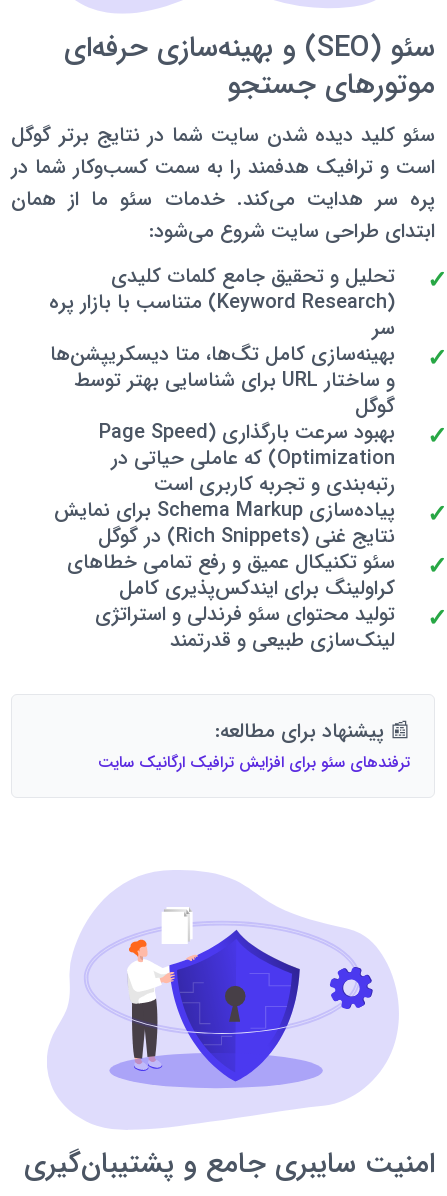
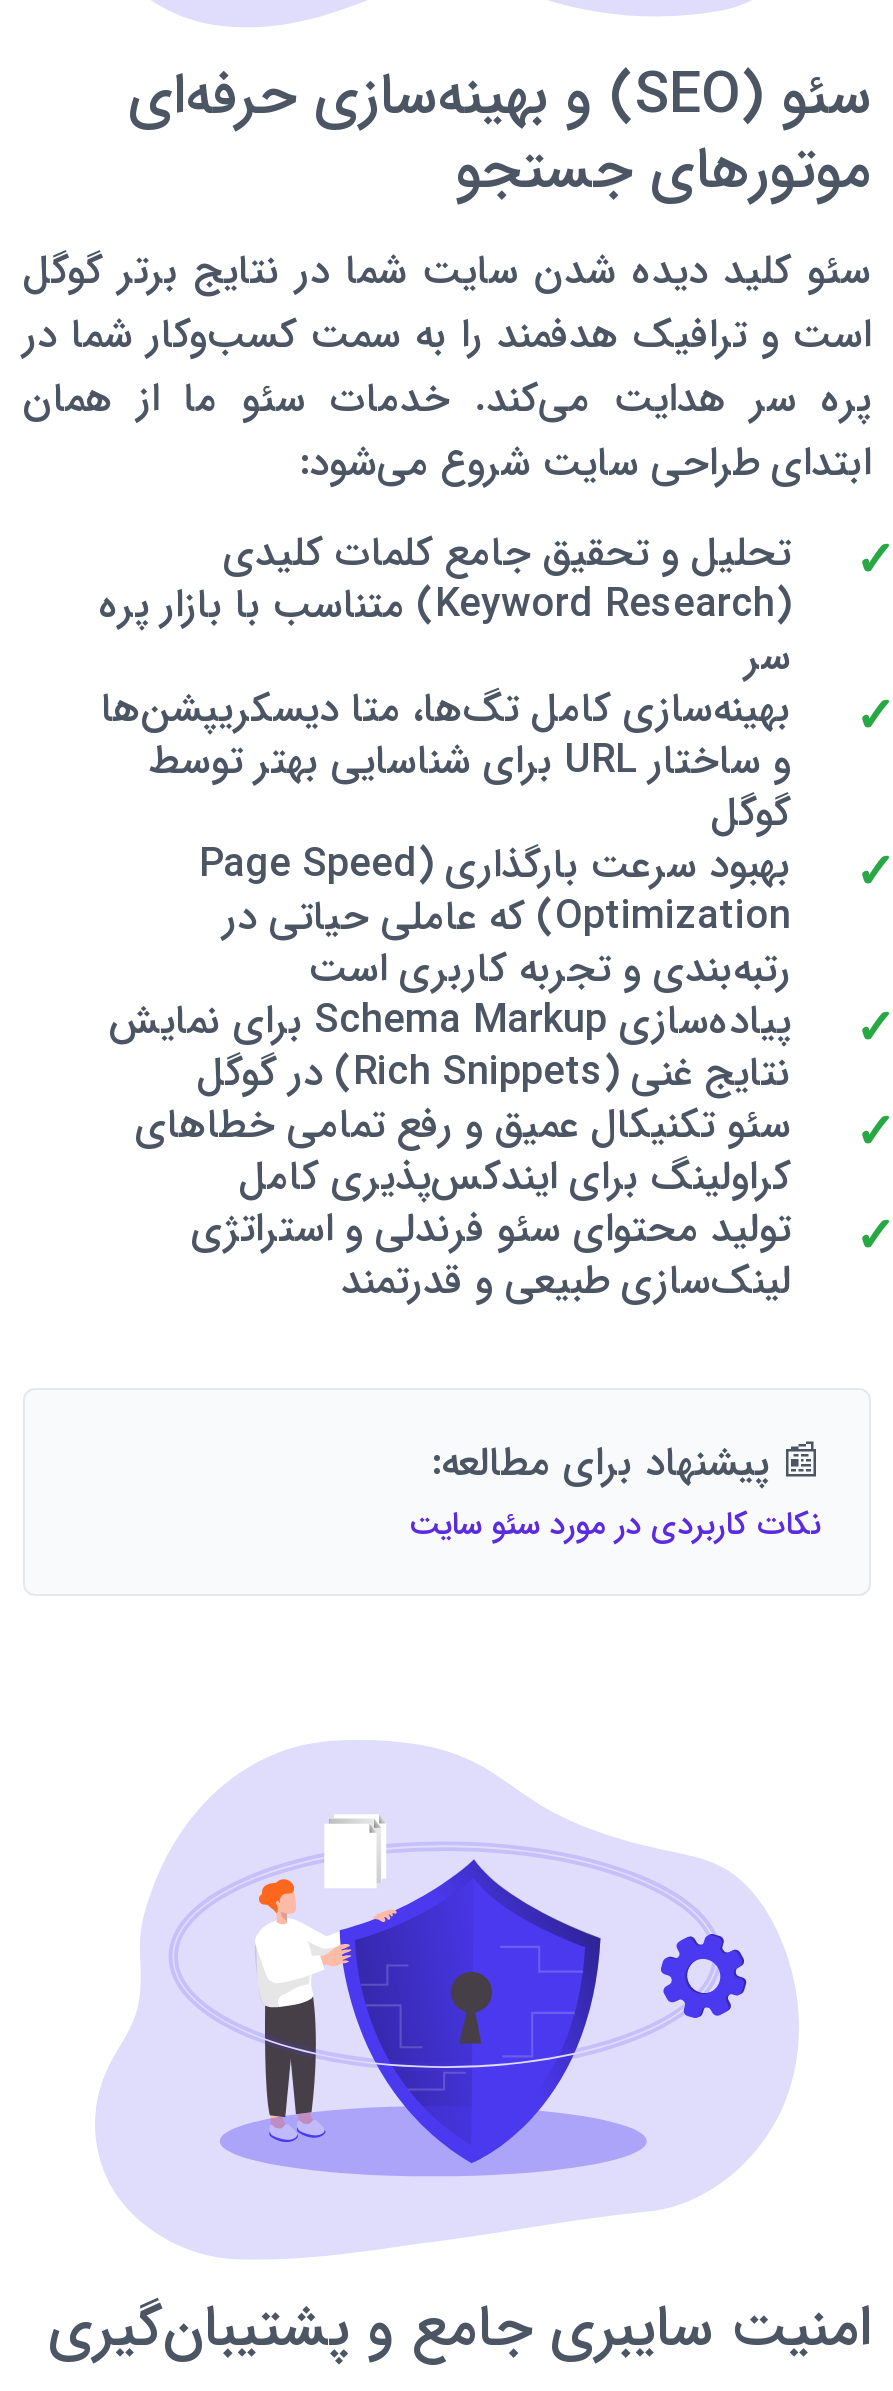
- ترفندهای سئو برای افزایش ترافیک ارگانیک سایت
+ نکات کاربردی در مورد سئو سایت
